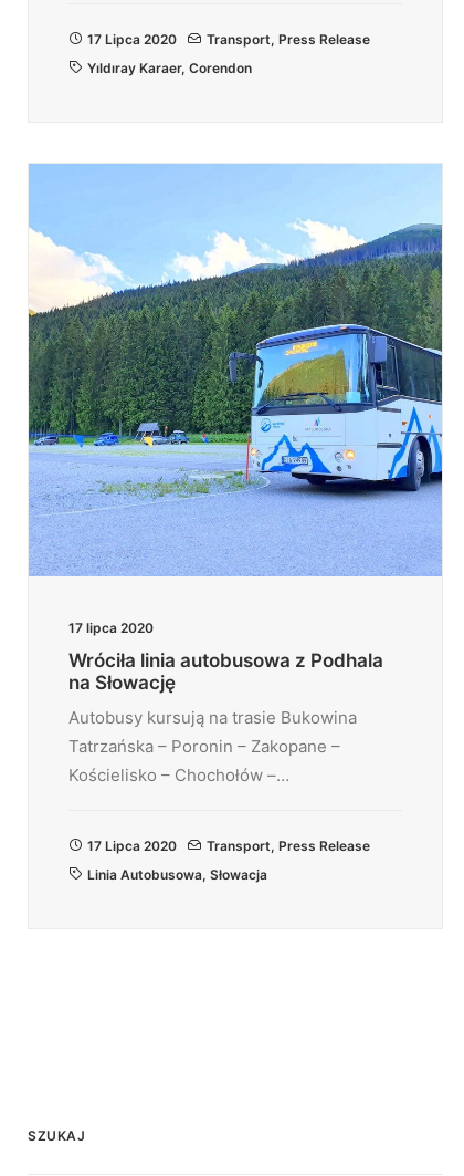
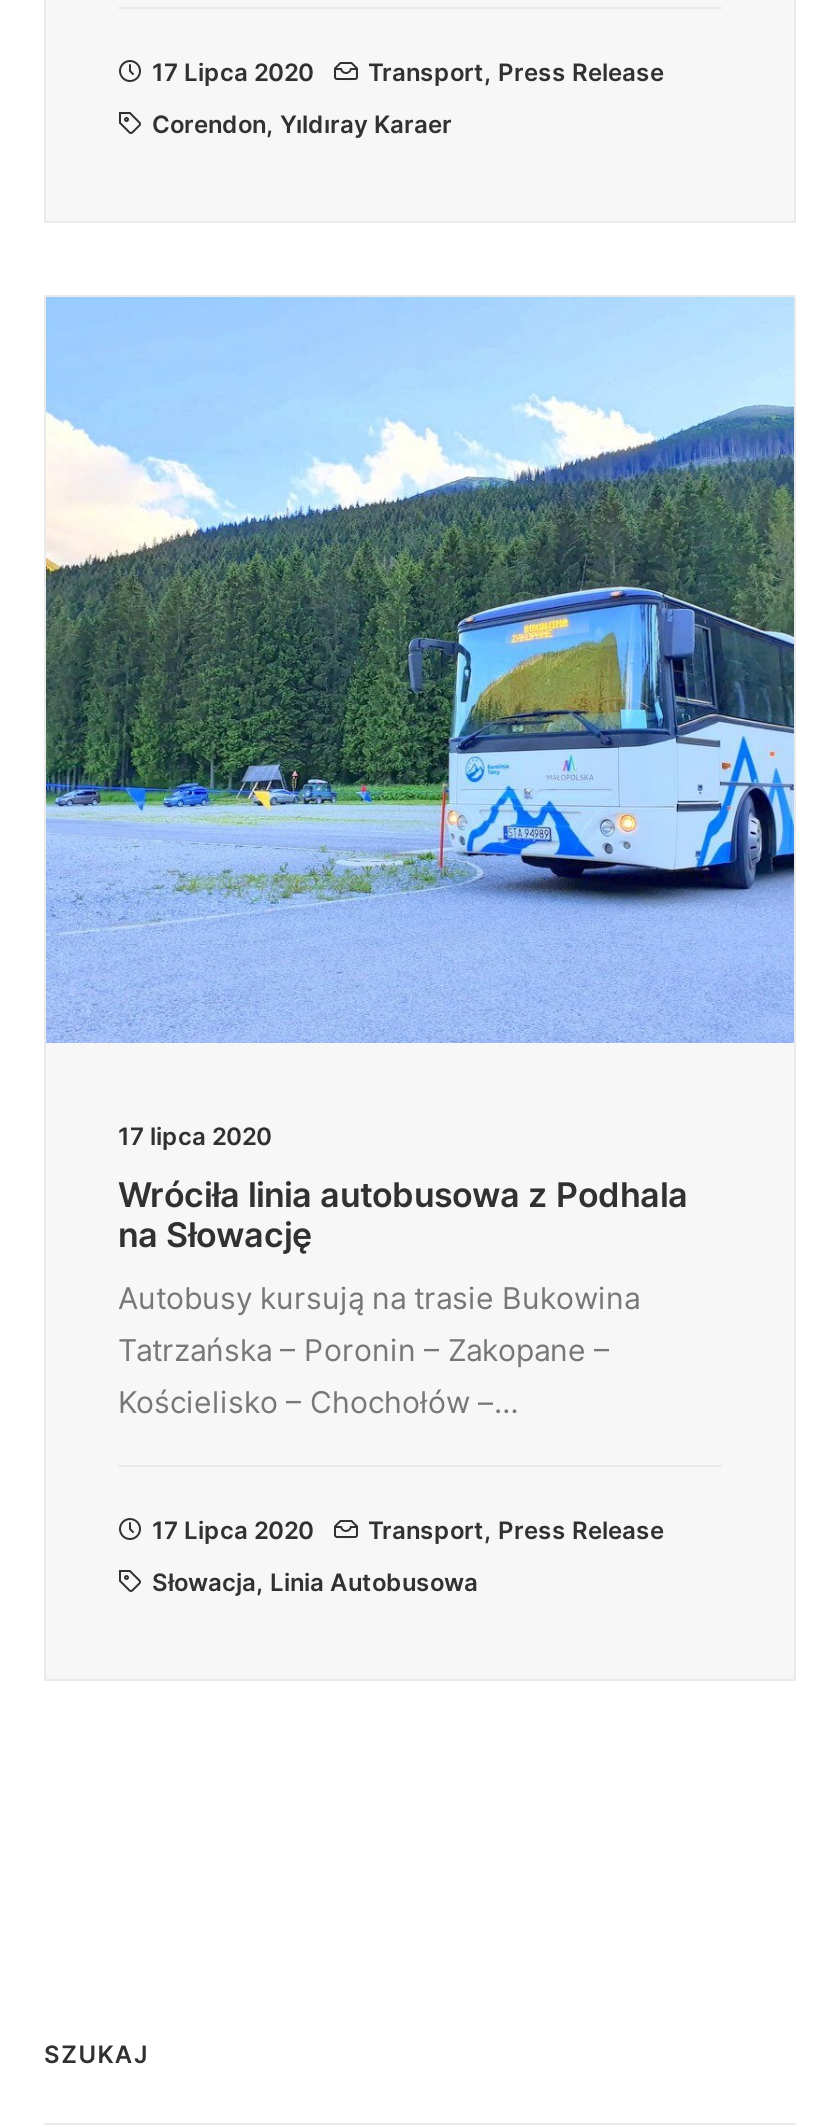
- Yıldıray Karaer, Corendon
+ Corendon, Yıldıray Karaer

- Linia Autobusowa, Słowacja
+ Słowacja, Linia Autobusowa
